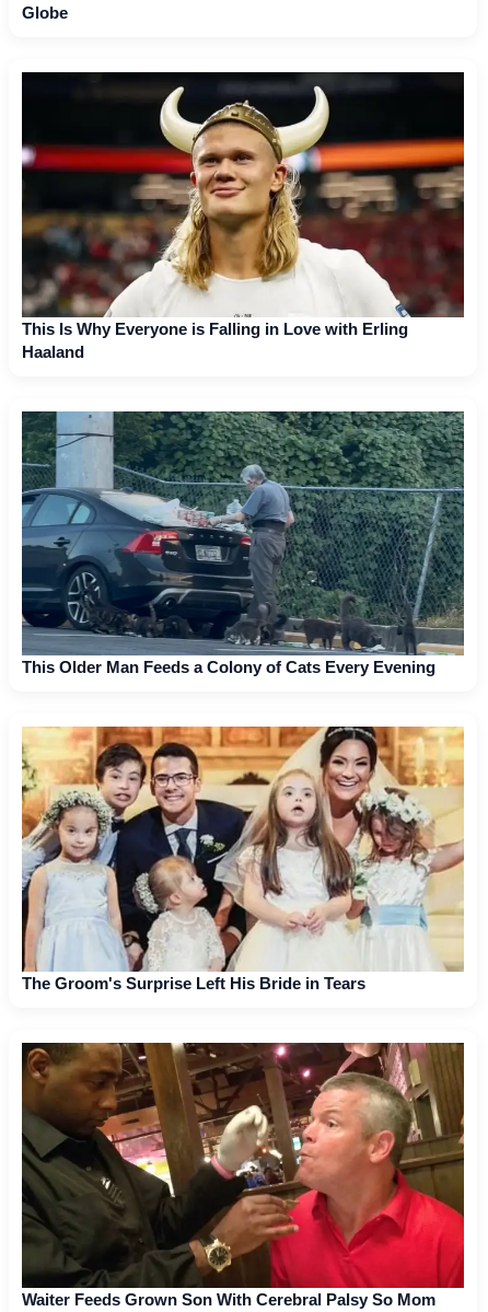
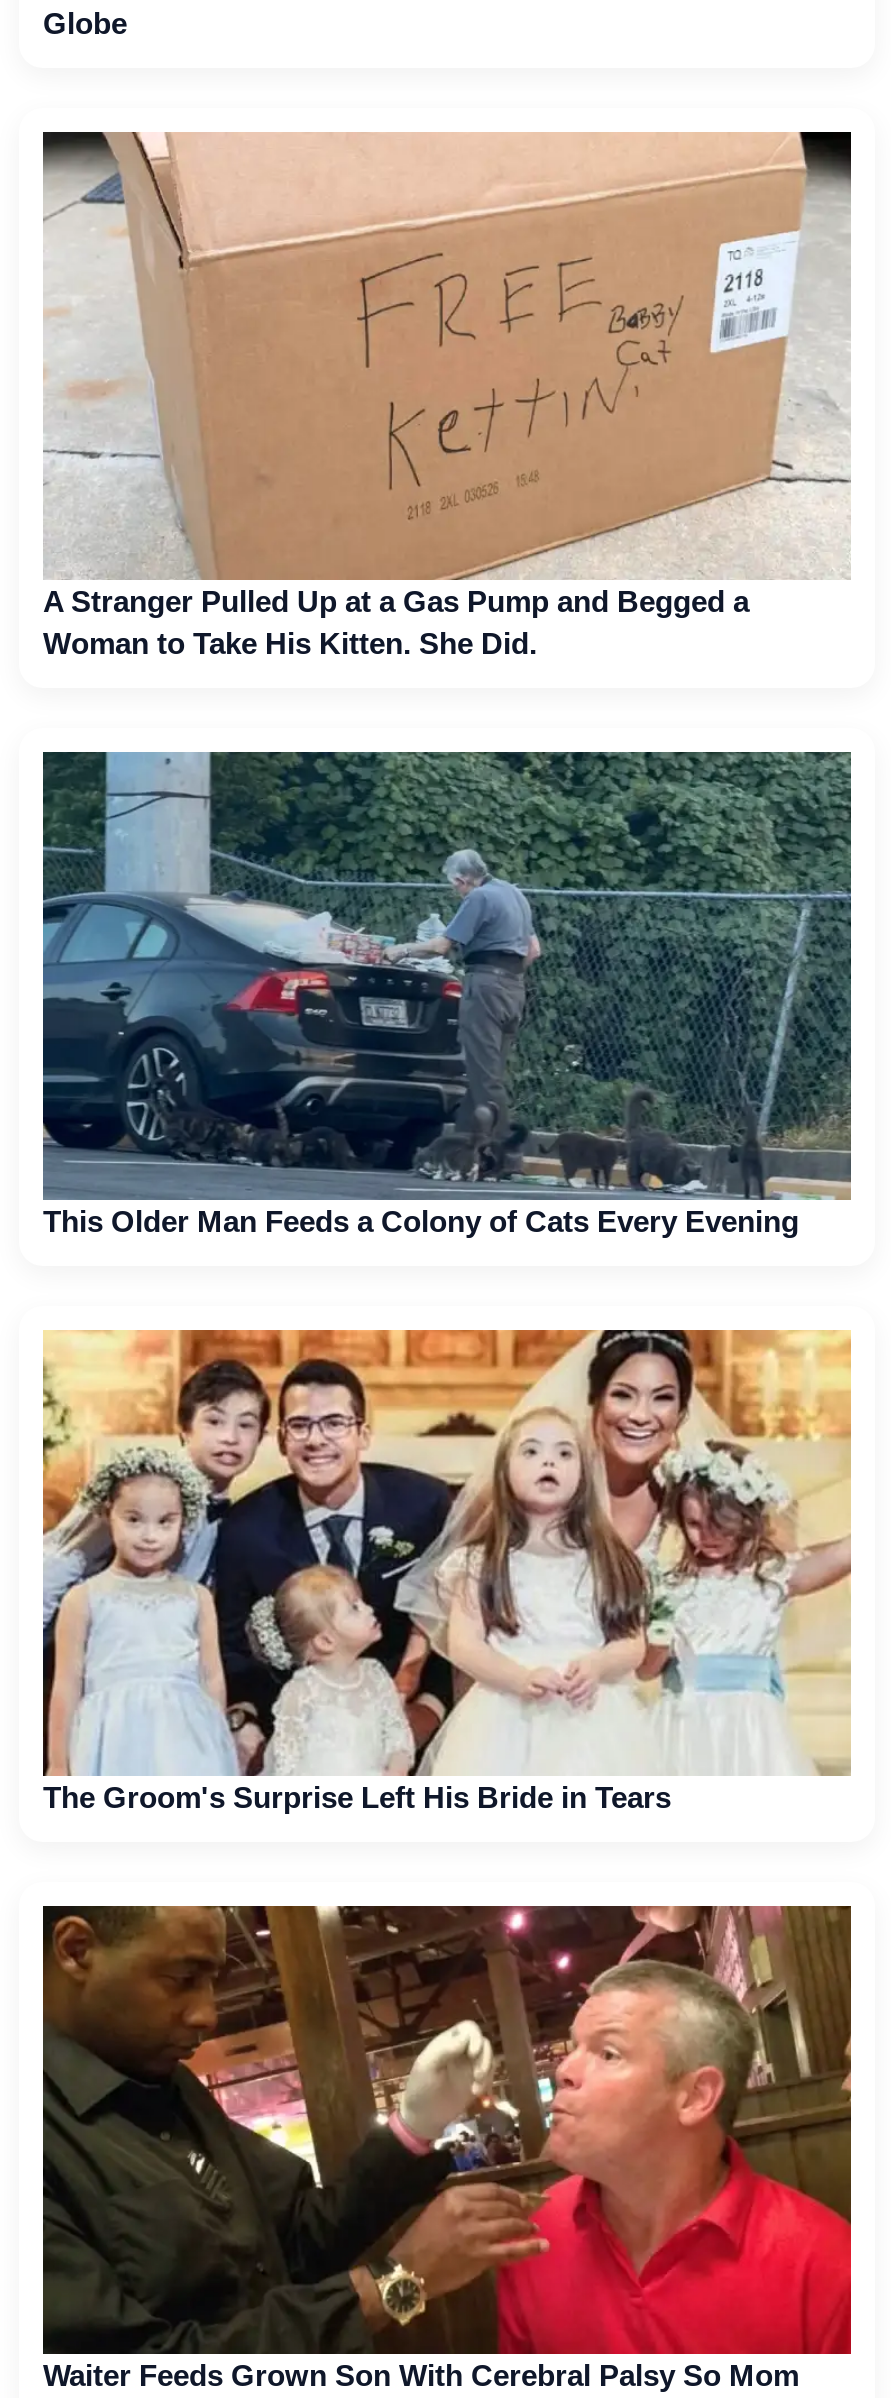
- [image]
- This Is Why Everyone is Falling in Love with Erling
- Haaland
+ [image]
+ A Stranger Pulled Up at a Gas Pump and Begged a
+ Woman to Take His Kitten. She Did.
